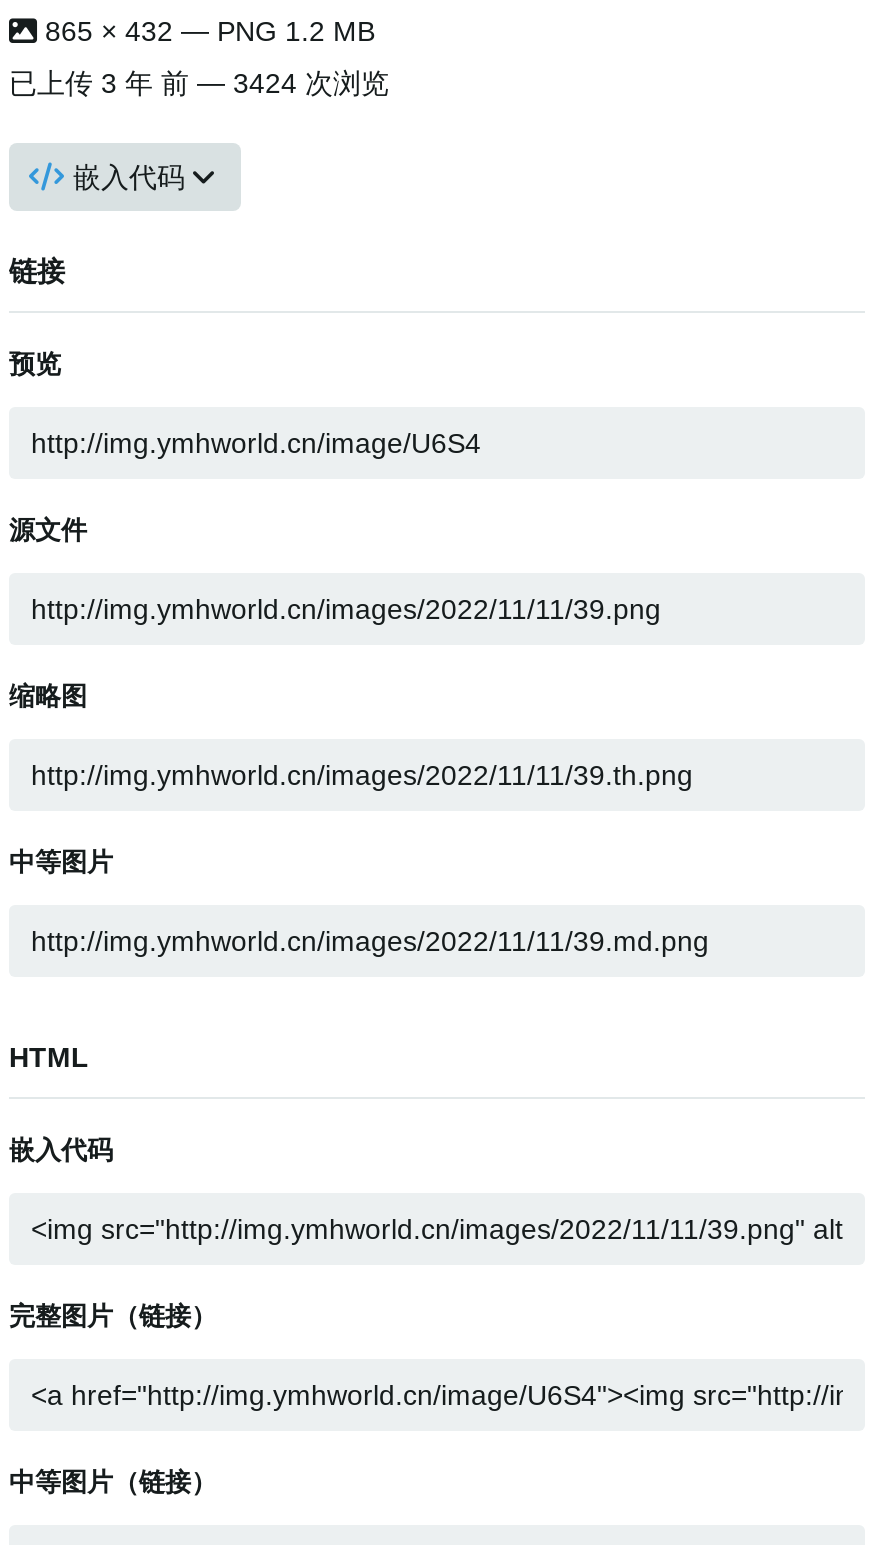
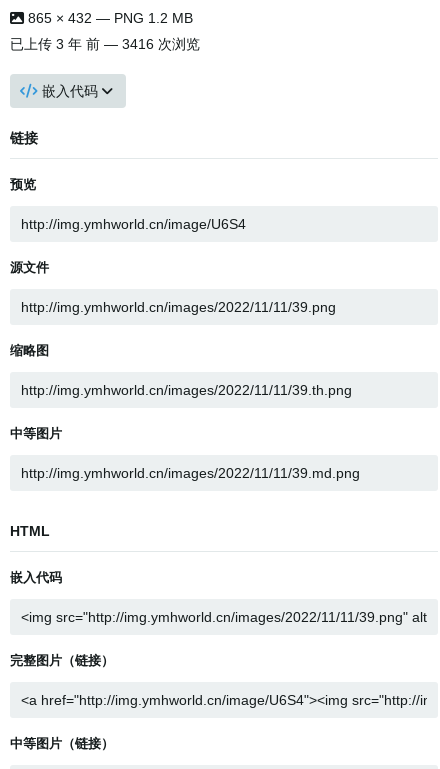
- 已上传3 年 前— 3424 次浏览
+ 已上传3 年 前— 3416 次浏览
